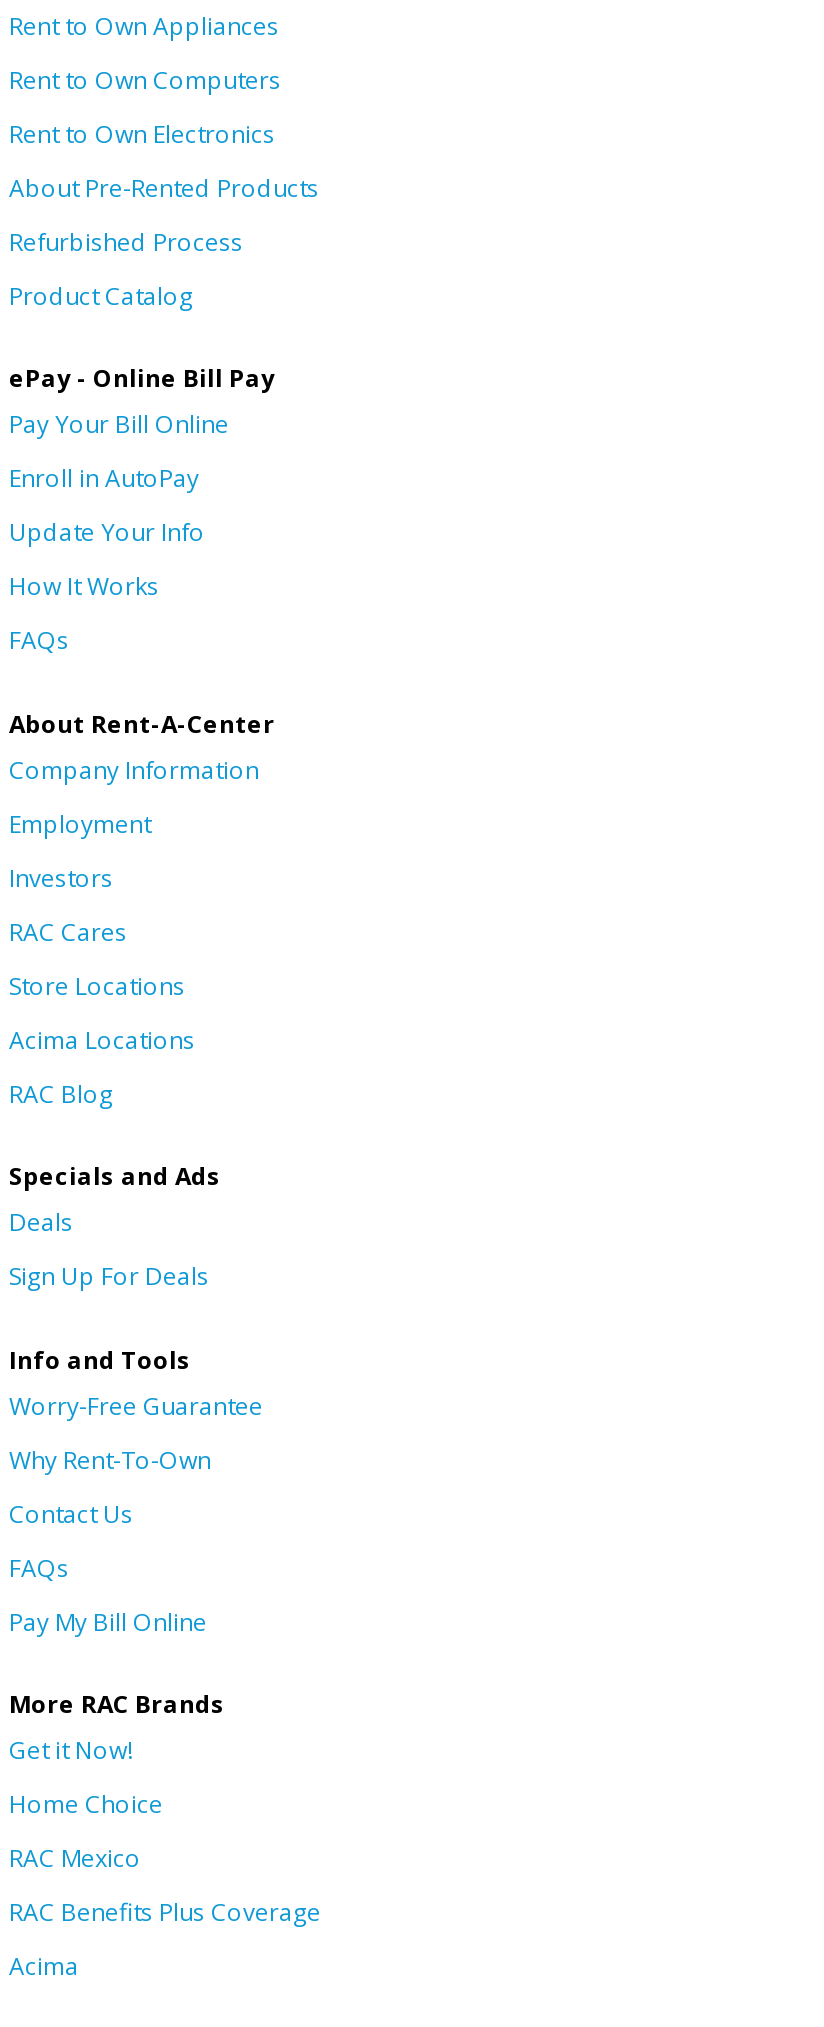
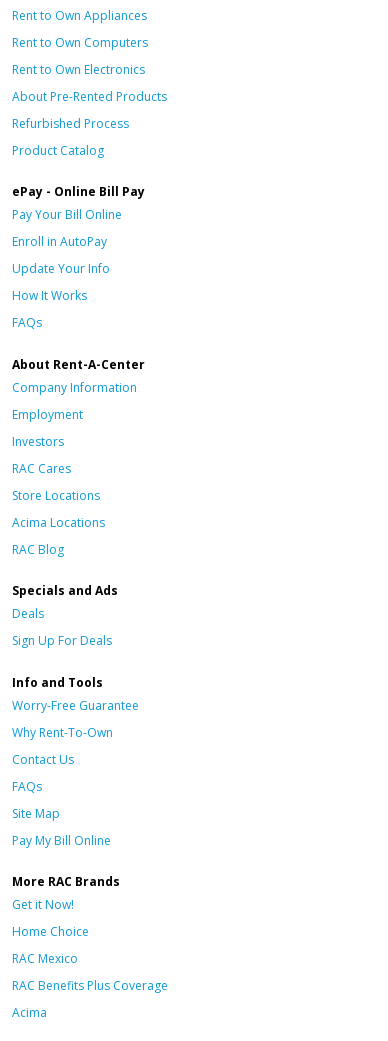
+ Site Map
